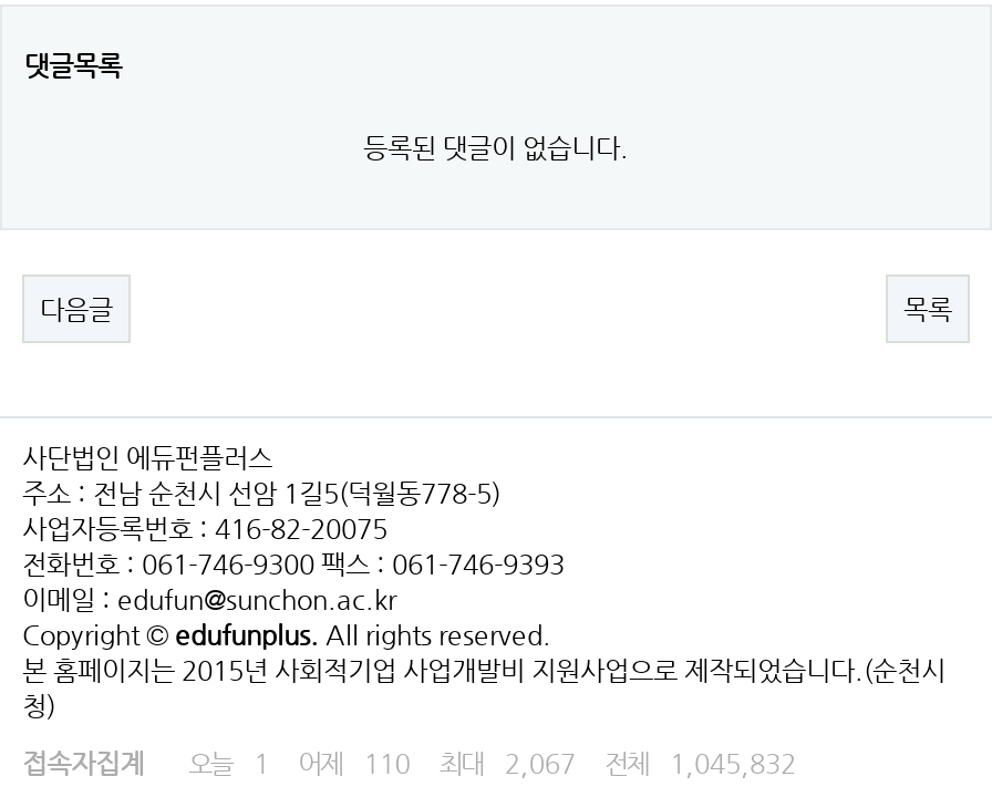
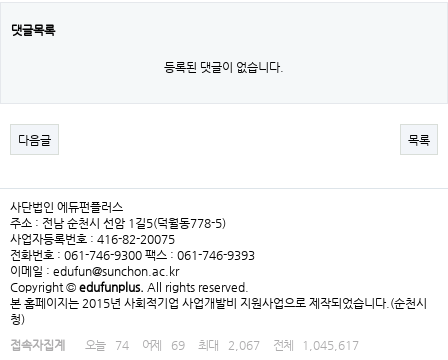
- 1
+ 74

- 110
+ 69

- 1,045,832
+ 1,045,617
